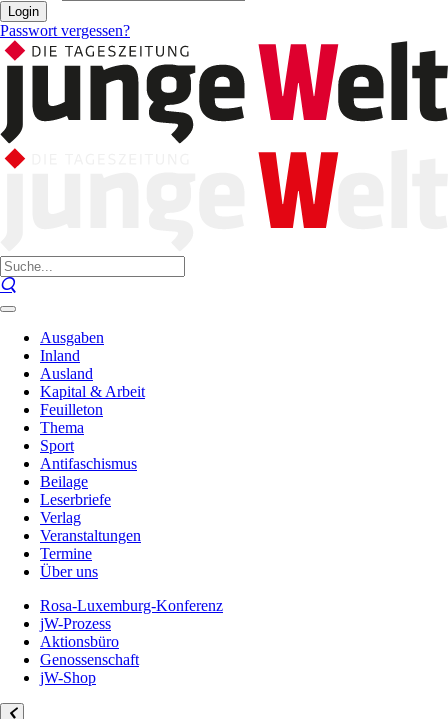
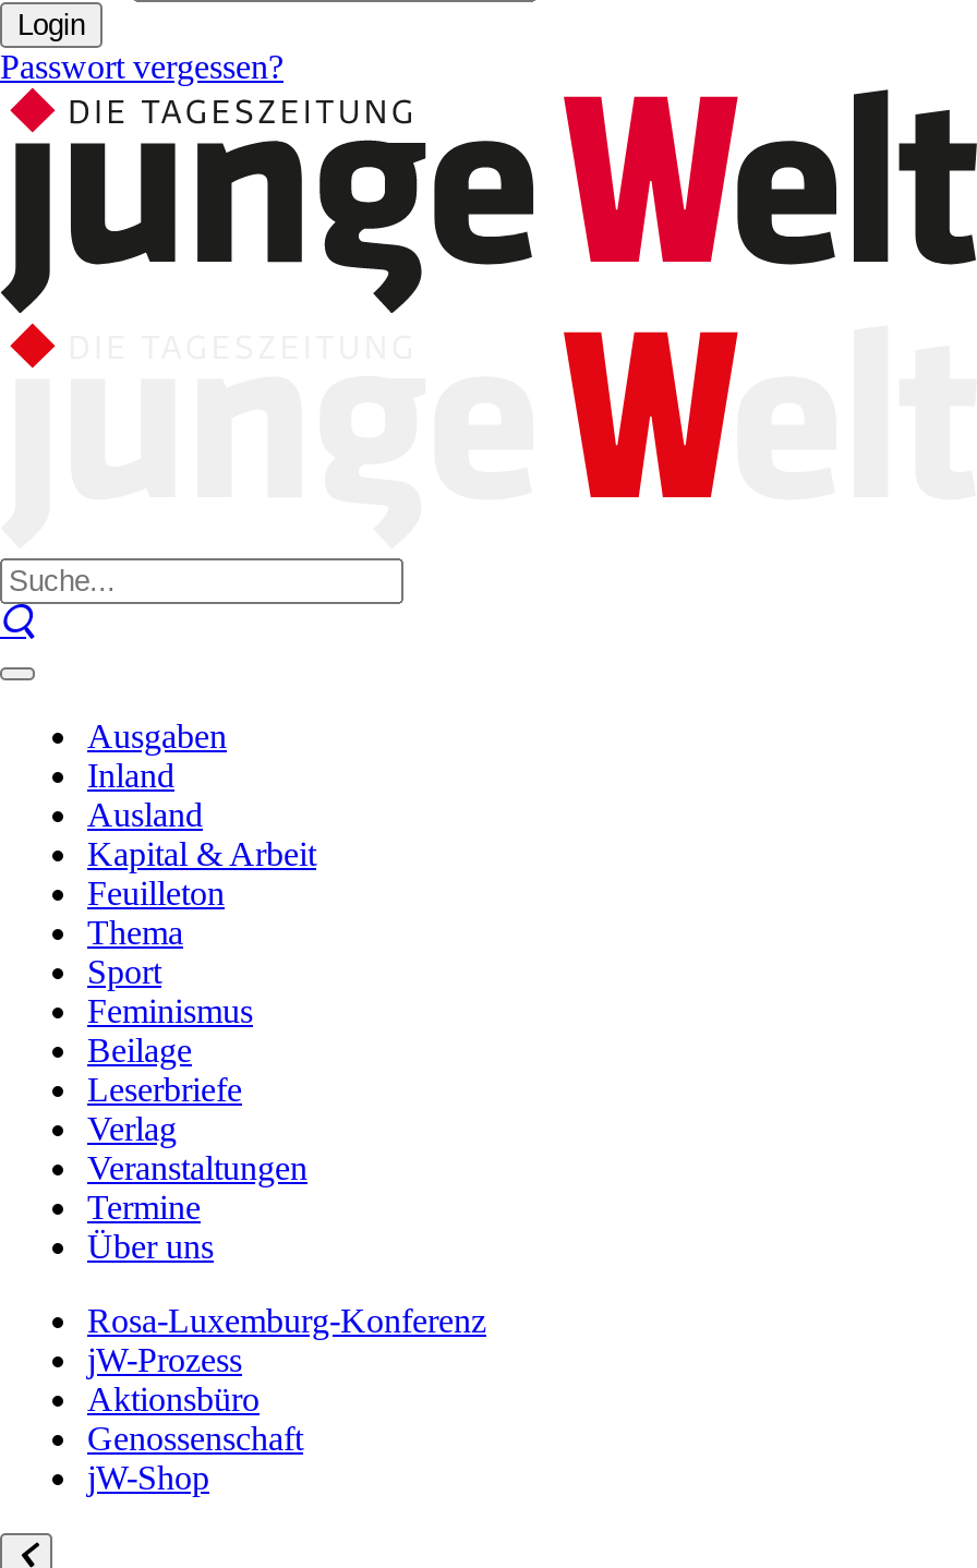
- Antifaschismus
+ Feminismus
